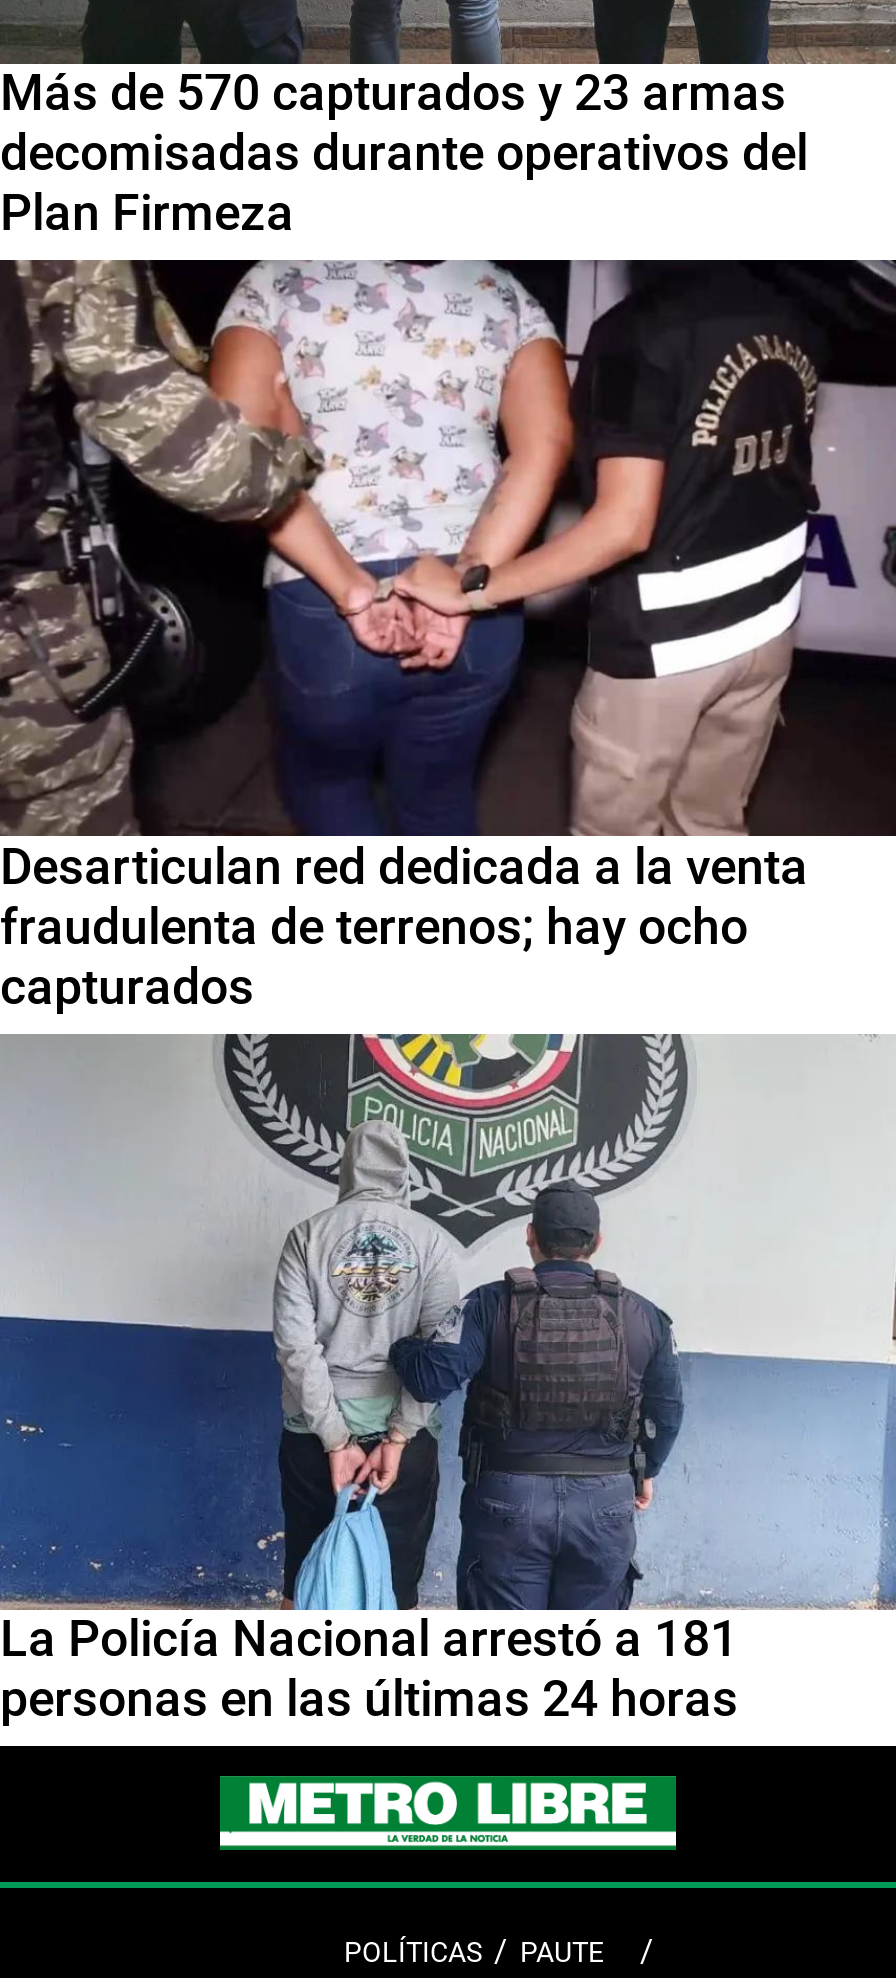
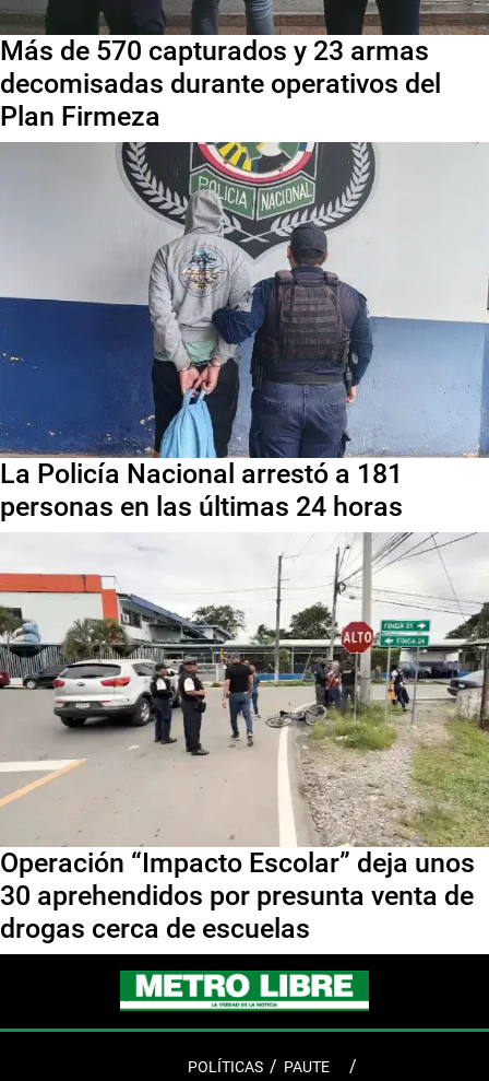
- [image]
- Desarticulan red dedicada a la venta
- fraudulenta de terrenos; hay ocho
- capturados

moved up: [image] | La Policía Nacional arrestó a 181 | personas en las últimas 24 horas

+ [image]
+ Operación “Impacto Escolar” deja unos
+ 30 aprehendidos por presunta venta de
+ drogas cerca de escuelas
